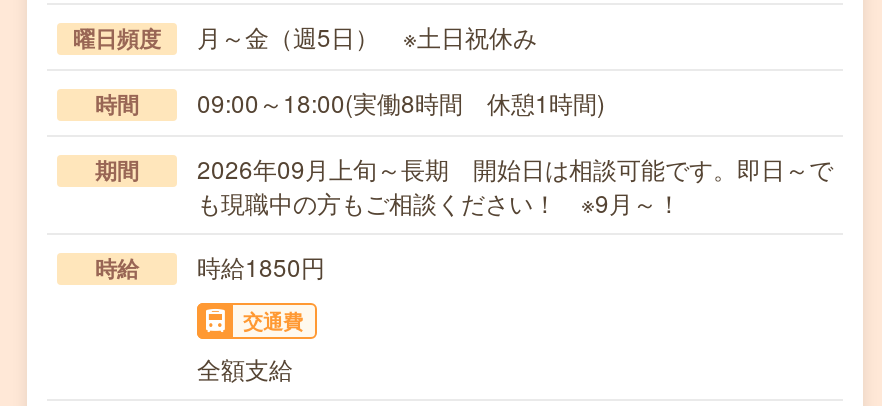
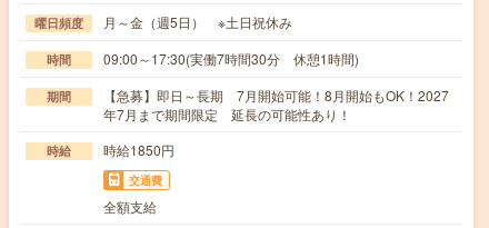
- 09:00～18:00(実働8時間 休憩1時間)
+ 09:00～17:30(実働7時間30分 休憩1時間)

- 2026年09月上旬～長期 開始日は相談可能です。即日～で
- も現職中の方もご相談ください！ ※9月～！
+ 【急募】即日～長期 7月開始可能！8月開始もOK！2027
+ 年7月まで期間限定 延長の可能性あり！
